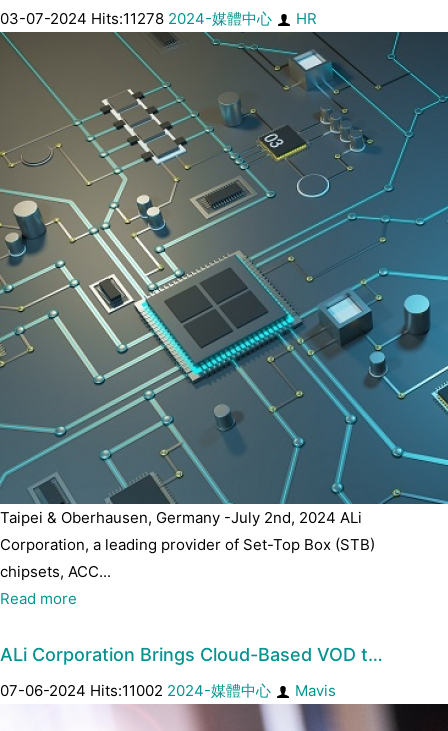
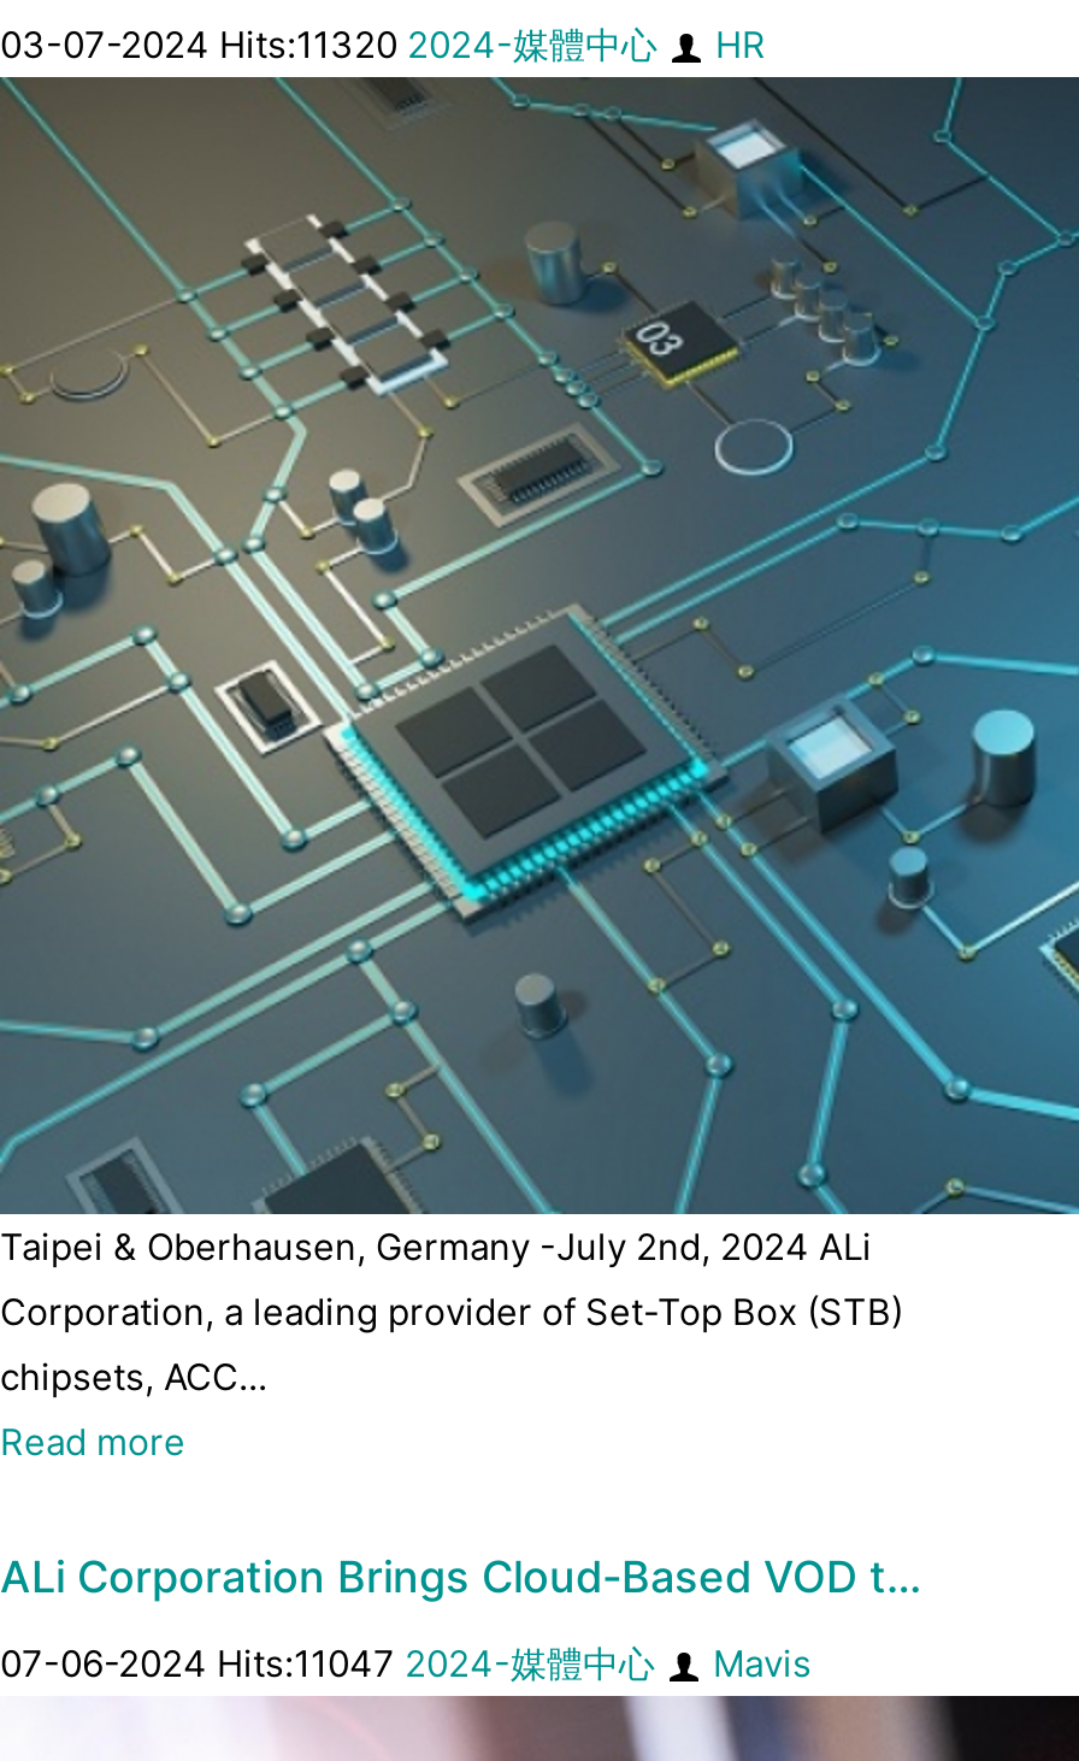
- 03-07-2024 Hits:11278 2024-媒體中心
+ 03-07-2024 Hits:11320 2024-媒體中心

- 07-06-2024 Hits:11002 2024-媒體中心
+ 07-06-2024 Hits:11047 2024-媒體中心
